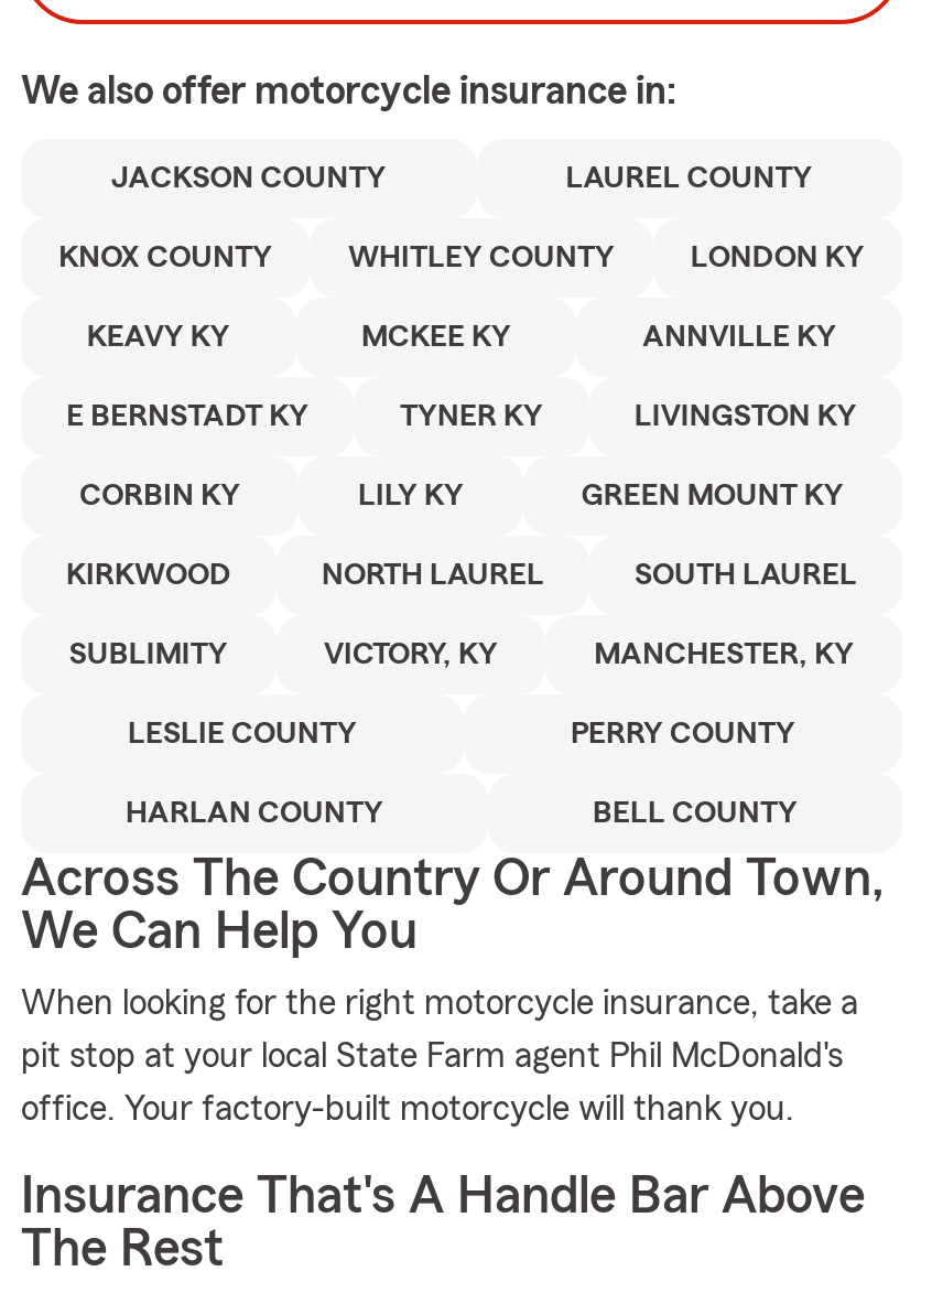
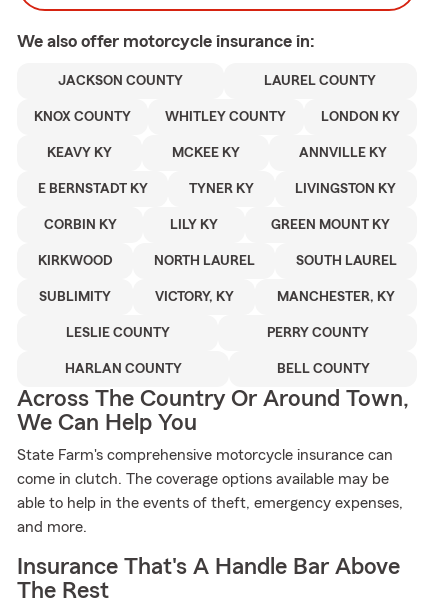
- When looking for the right motorcycle insurance, take a
- pit stop at your local State Farm agent Phil McDonald's
- office. Your factory-built motorcycle will thank you.
+ State Farm's comprehensive motorcycle insurance can
+ come in clutch. The coverage options available may be
+ able to help in the events of theft, emergency expenses,
+ and more.
